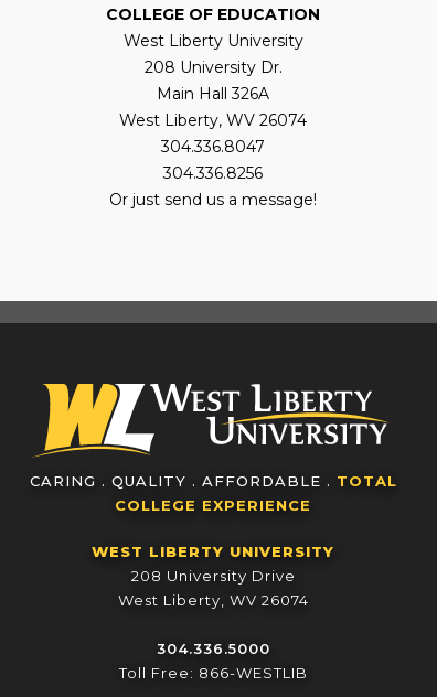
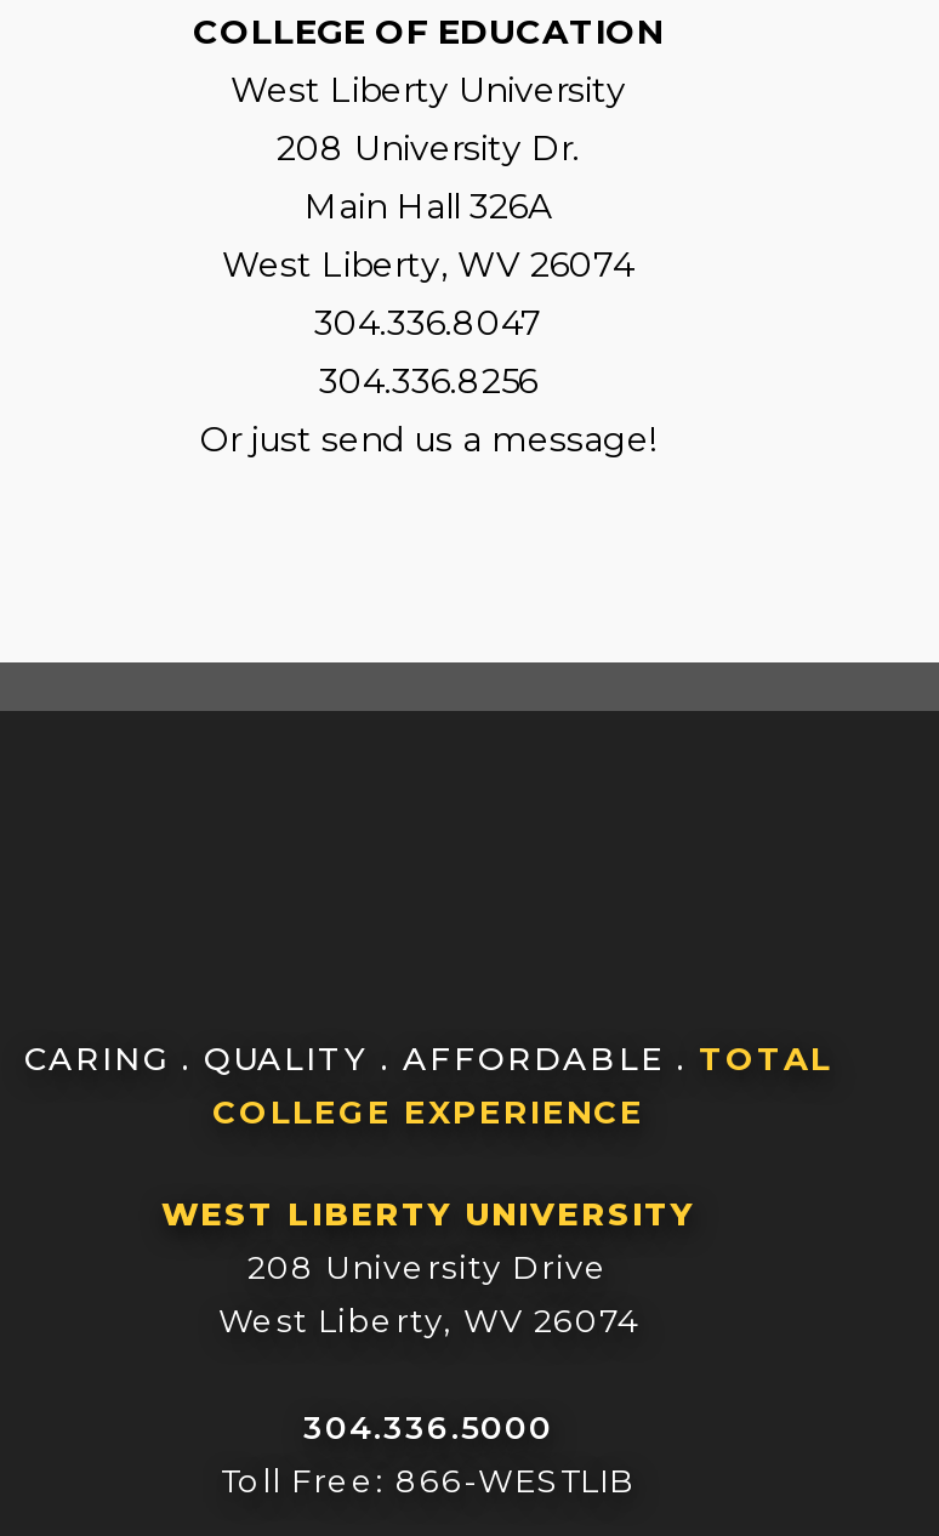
- [image]
